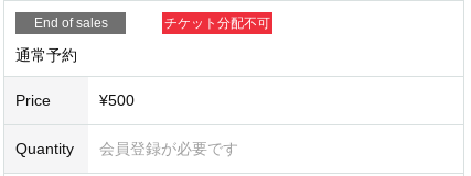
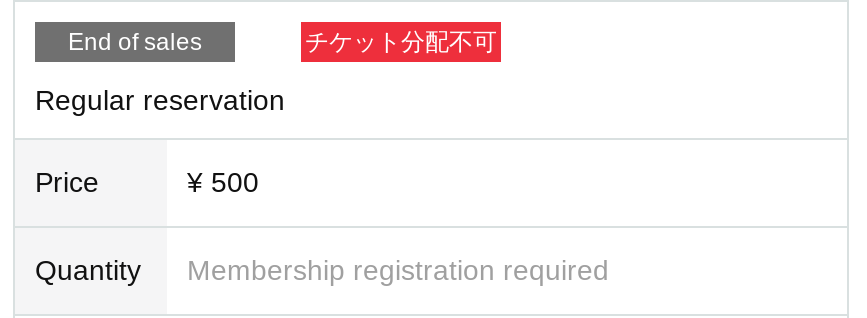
- 通常予約
+ Regular reservation

- ¥500
+ ¥ 500

- 会員登録が必要です
+ Membership registration required
